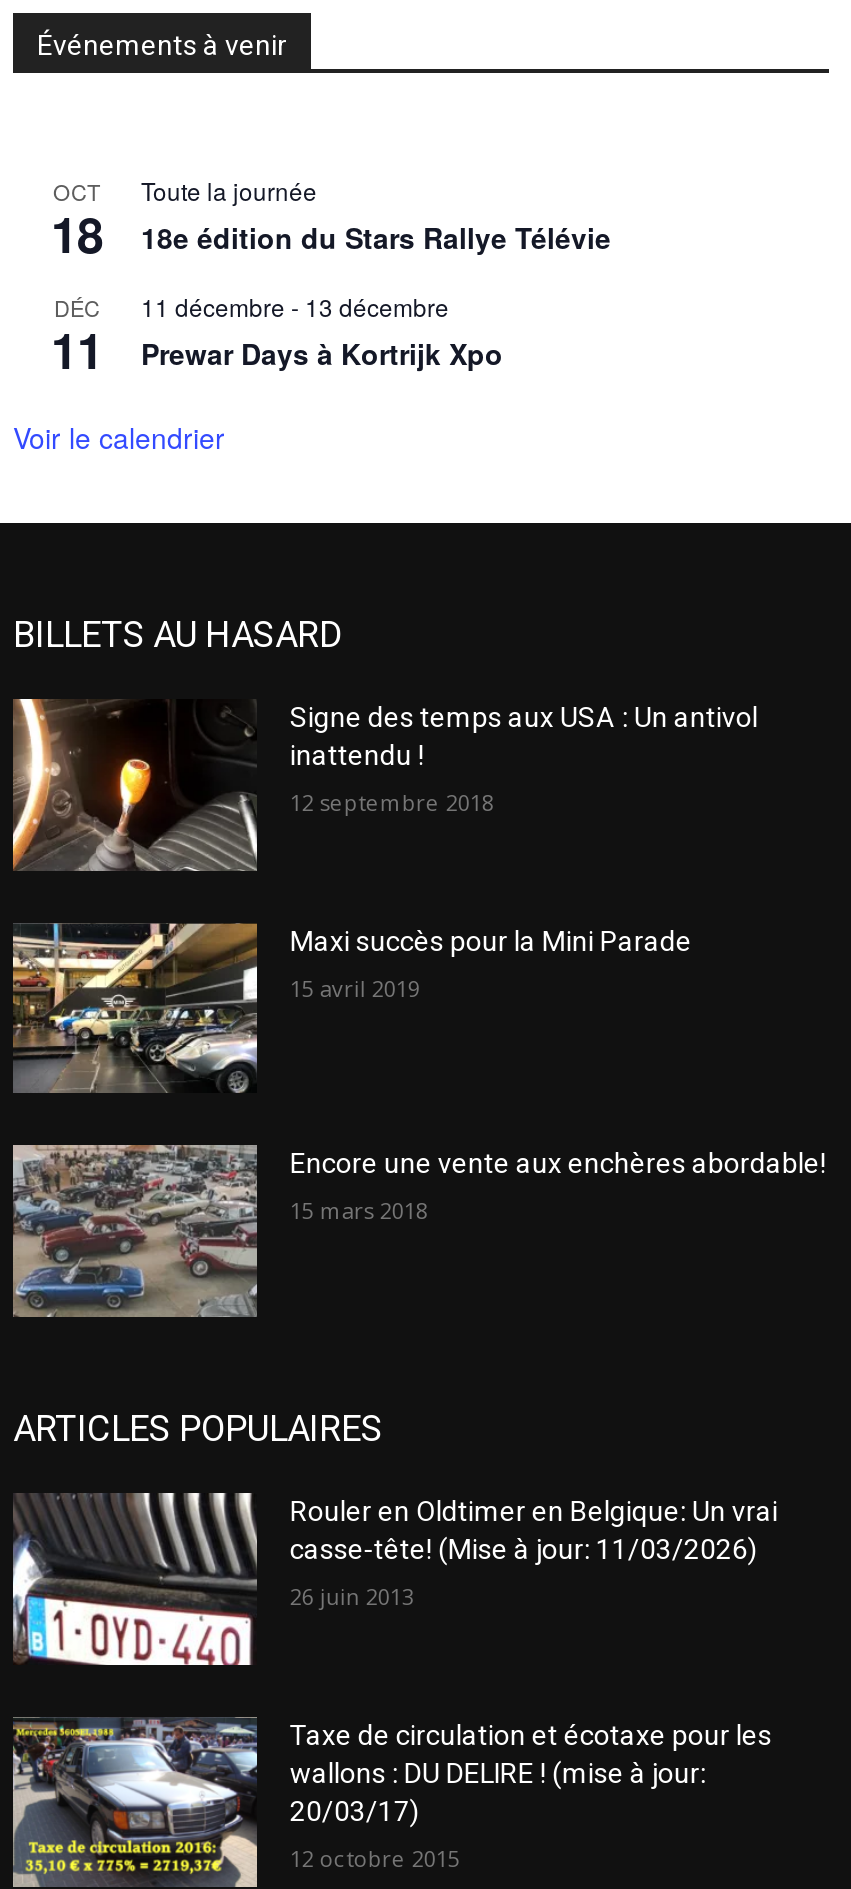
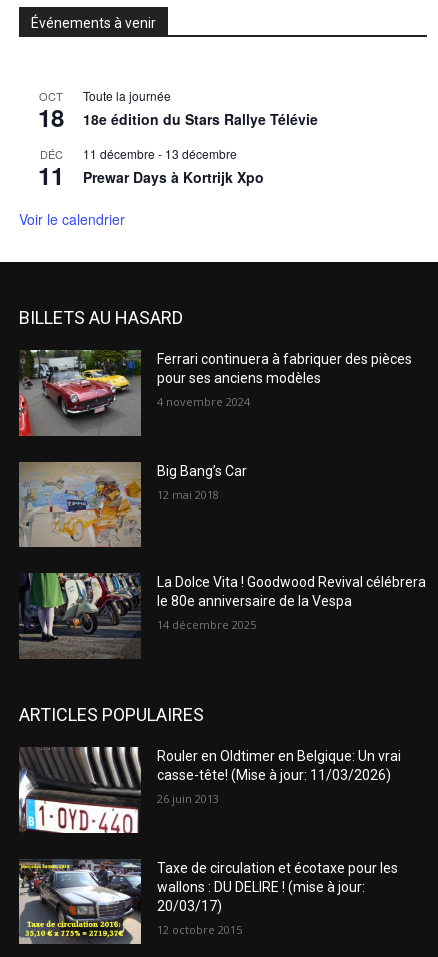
- [image]
- Signe des temps aux USA : Un antivol
- inattendu !
+ [image]
+ Ferrari continuera à fabriquer des pièces
+ pour ses anciens modèles

- 12 septembre 2018
+ 4 novembre 2024

- [image]
- Maxi succès pour la Mini Parade
+ [image]
+ Big Bang’s Car

- 15 avril 2019
+ 12 mai 2018

- [image]
- Encore une vente aux enchères abordable!
+ [image]
+ La Dolce Vita ! Goodwood Revival célébrera
+ le 80e anniversaire de la Vespa

- 15 mars 2018
+ 14 décembre 2025
